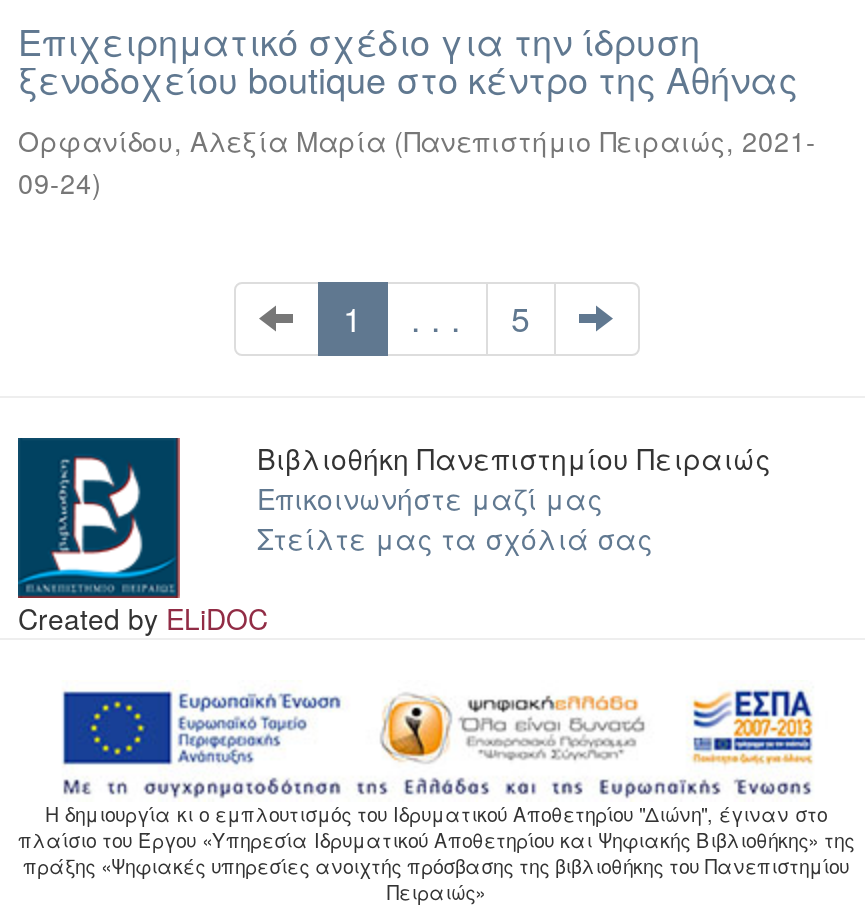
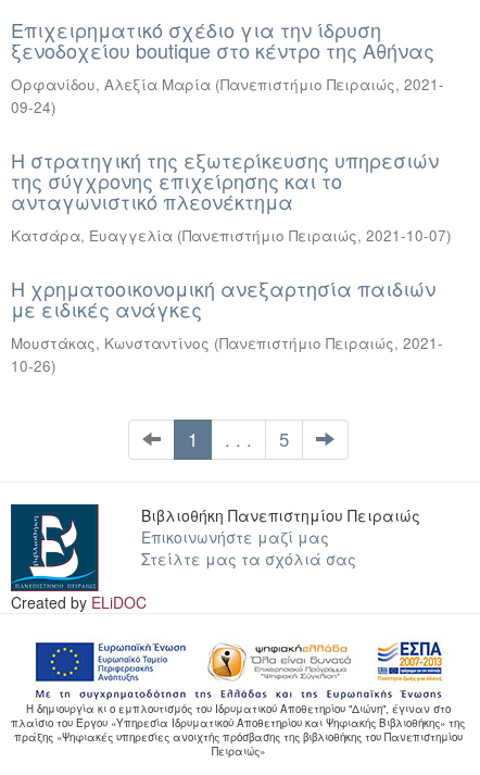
+ Η στρατηγική της εξωτερίκευσης υπηρεσιών
+ της σύγχρονης επιχείρησης και το
+ ανταγωνιστικό πλεονέκτημα
+ Κατσάρα, Ευαγγελία (Πανεπιστήμιο Πειραιώς, 2021-10-07)
+ Η χρηματοοικονομική ανεξαρτησία παιδιών
+ με ειδικές ανάγκες
+ Μουστάκας, Κωνσταντίνος (Πανεπιστήμιο Πειραιώς, 2021-
+ 10-26)
